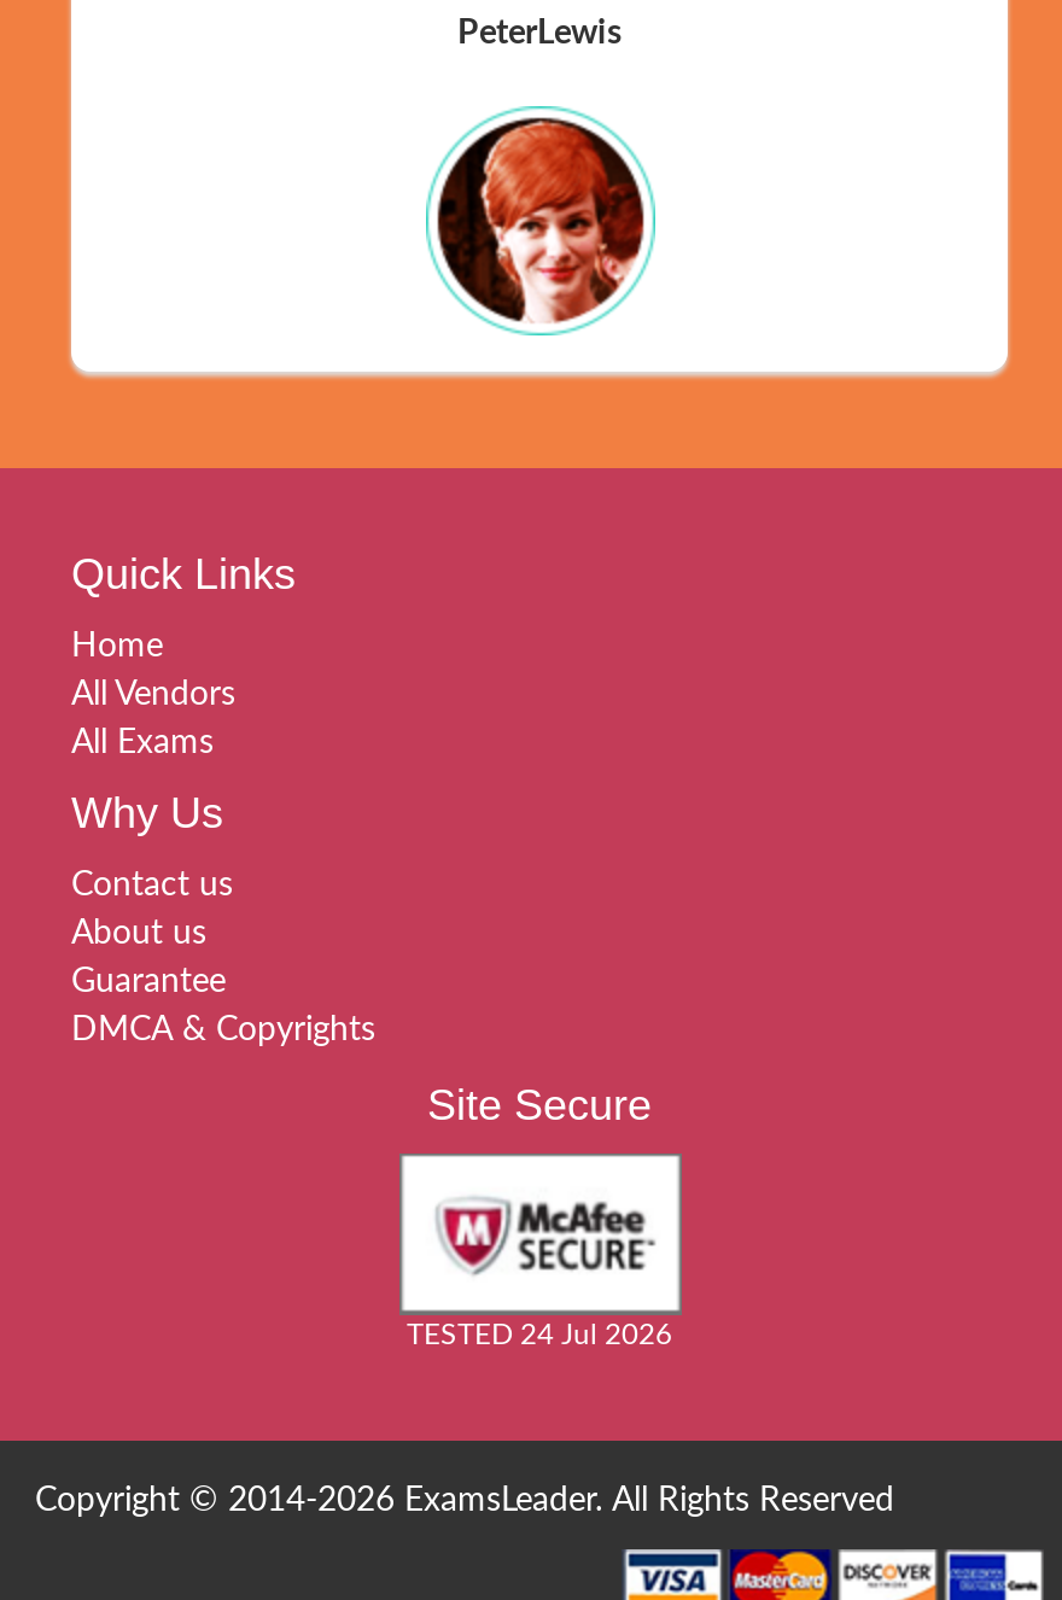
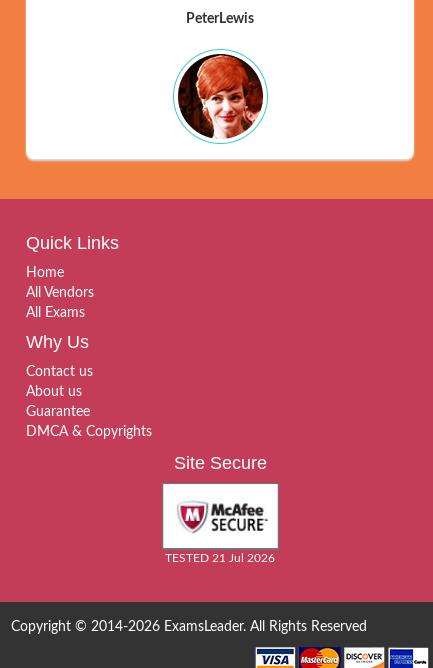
- TESTED 24 Jul 2026
+ TESTED 21 Jul 2026
